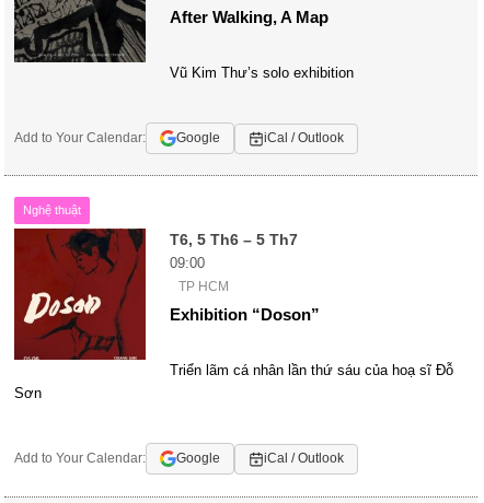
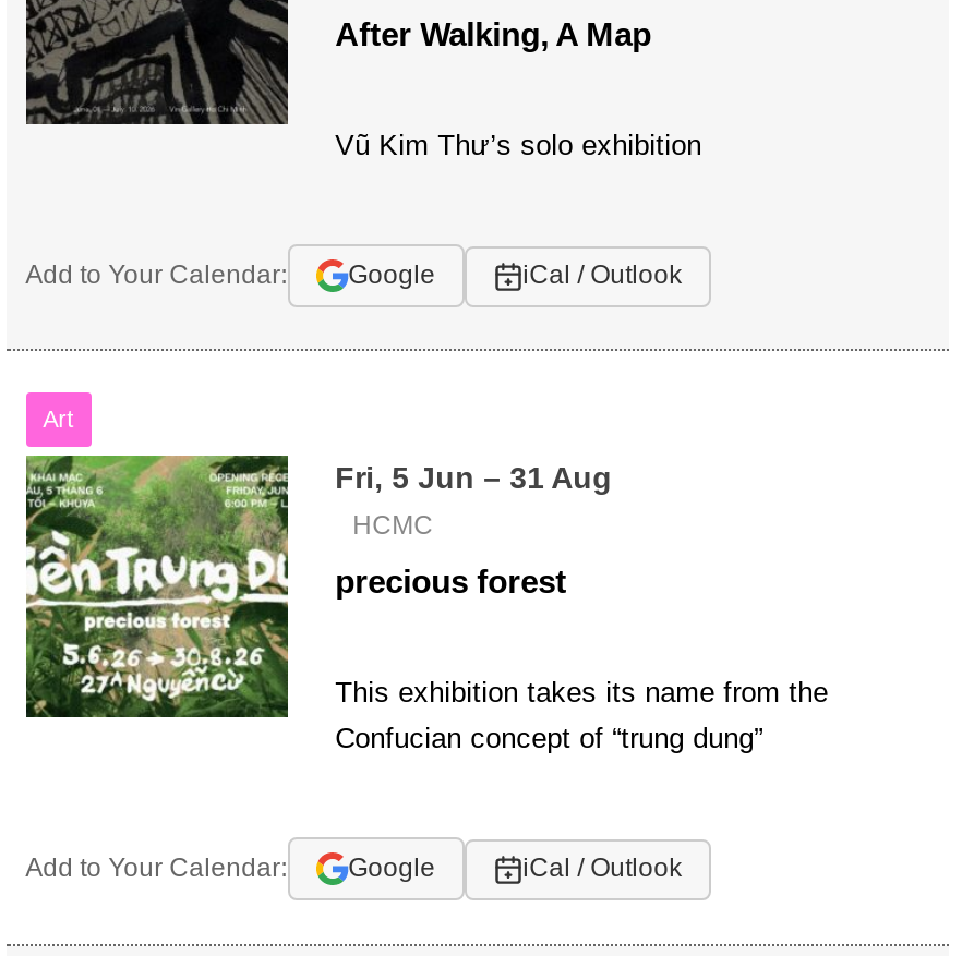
- [image]
- Nghệ thuật
- T6, 5 Th6 – 5 Th7
- 09:00
- TP HCM
- Exhibition “Doson”
- Triển lãm cá nhân lần thứ sáu của hoạ sĩ Đỗ
- Sơn
+ [image]
+ Art
+ Fri, 5 Jun – 31 Aug
+ HCMC
+ precious forest
+ This exhibition takes its name from the
+ Confucian concept of “trung dung”
